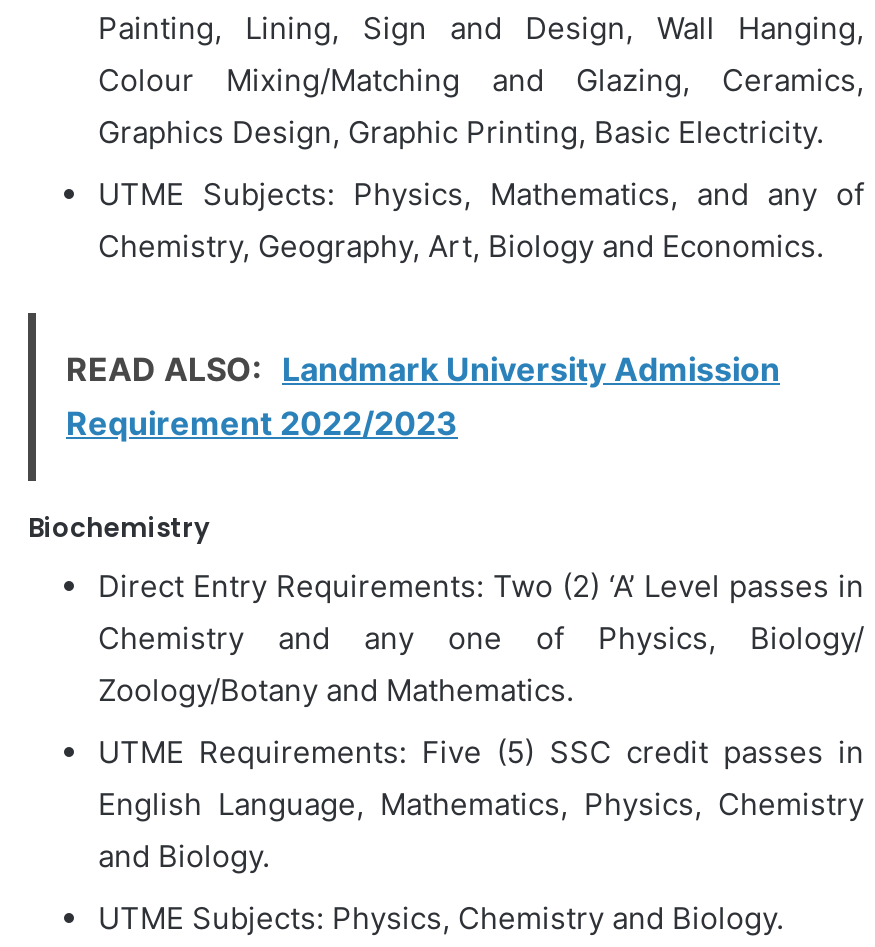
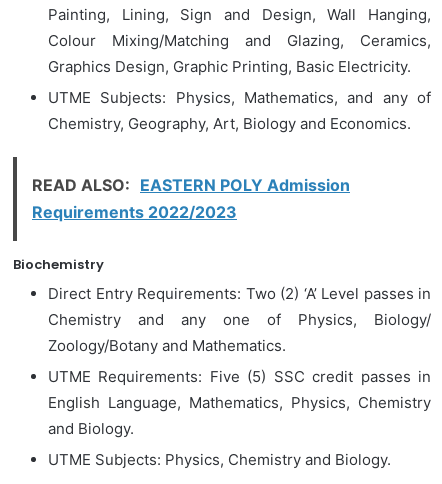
- READ ALSO: Landmark University Admission
- Requirement 2022/2023
+ READ ALSO: EASTERN POLY Admission
+ Requirements 2022/2023
